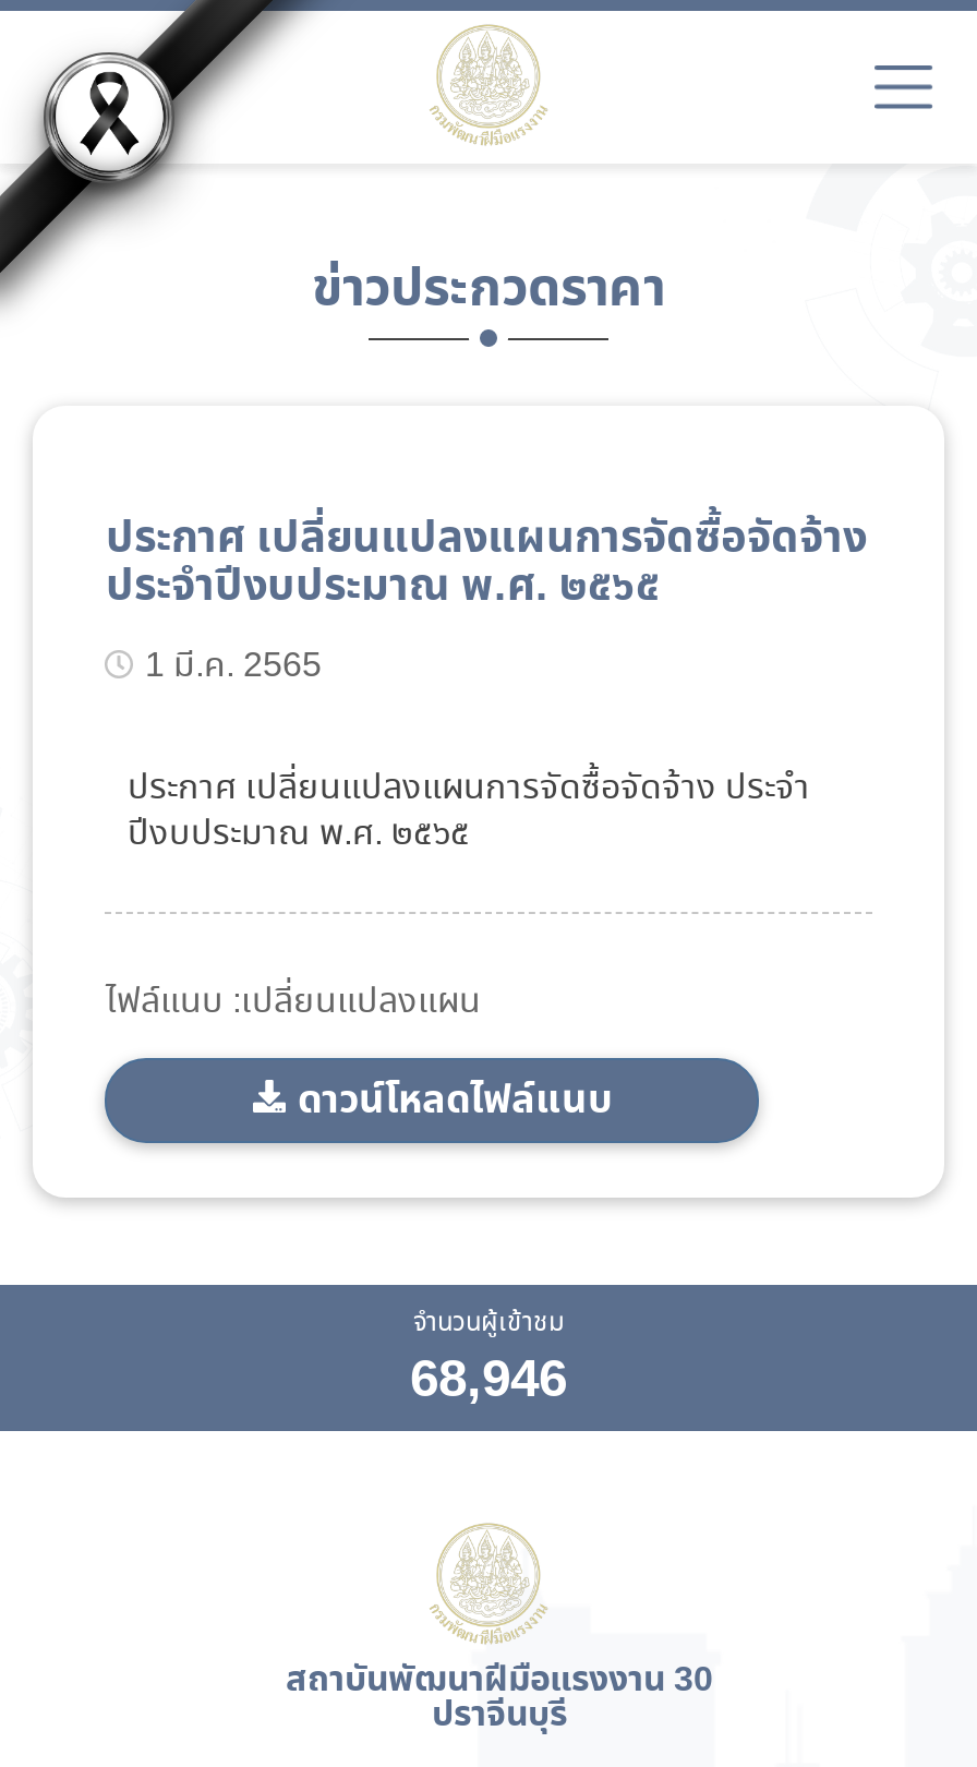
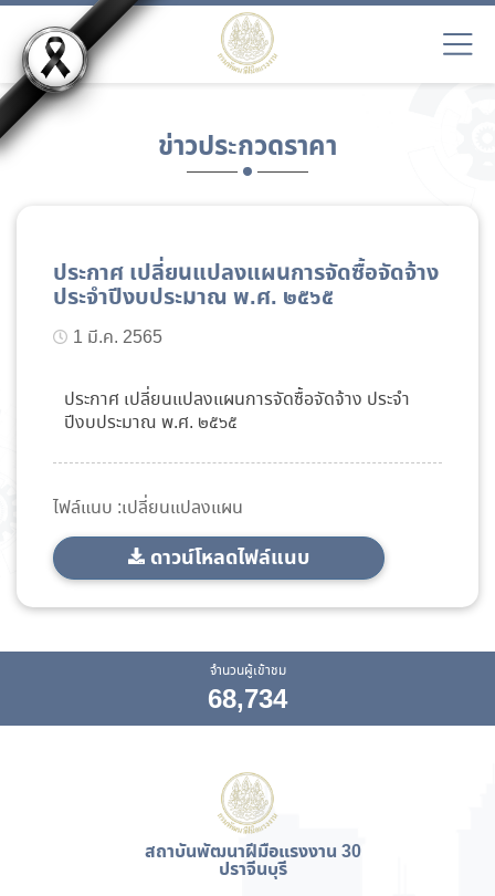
- 68,946
+ 68,734
